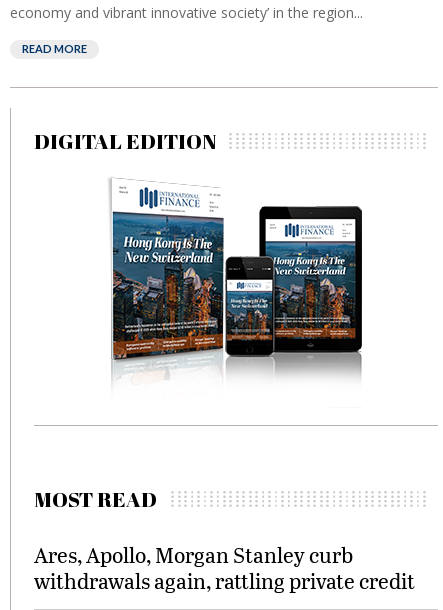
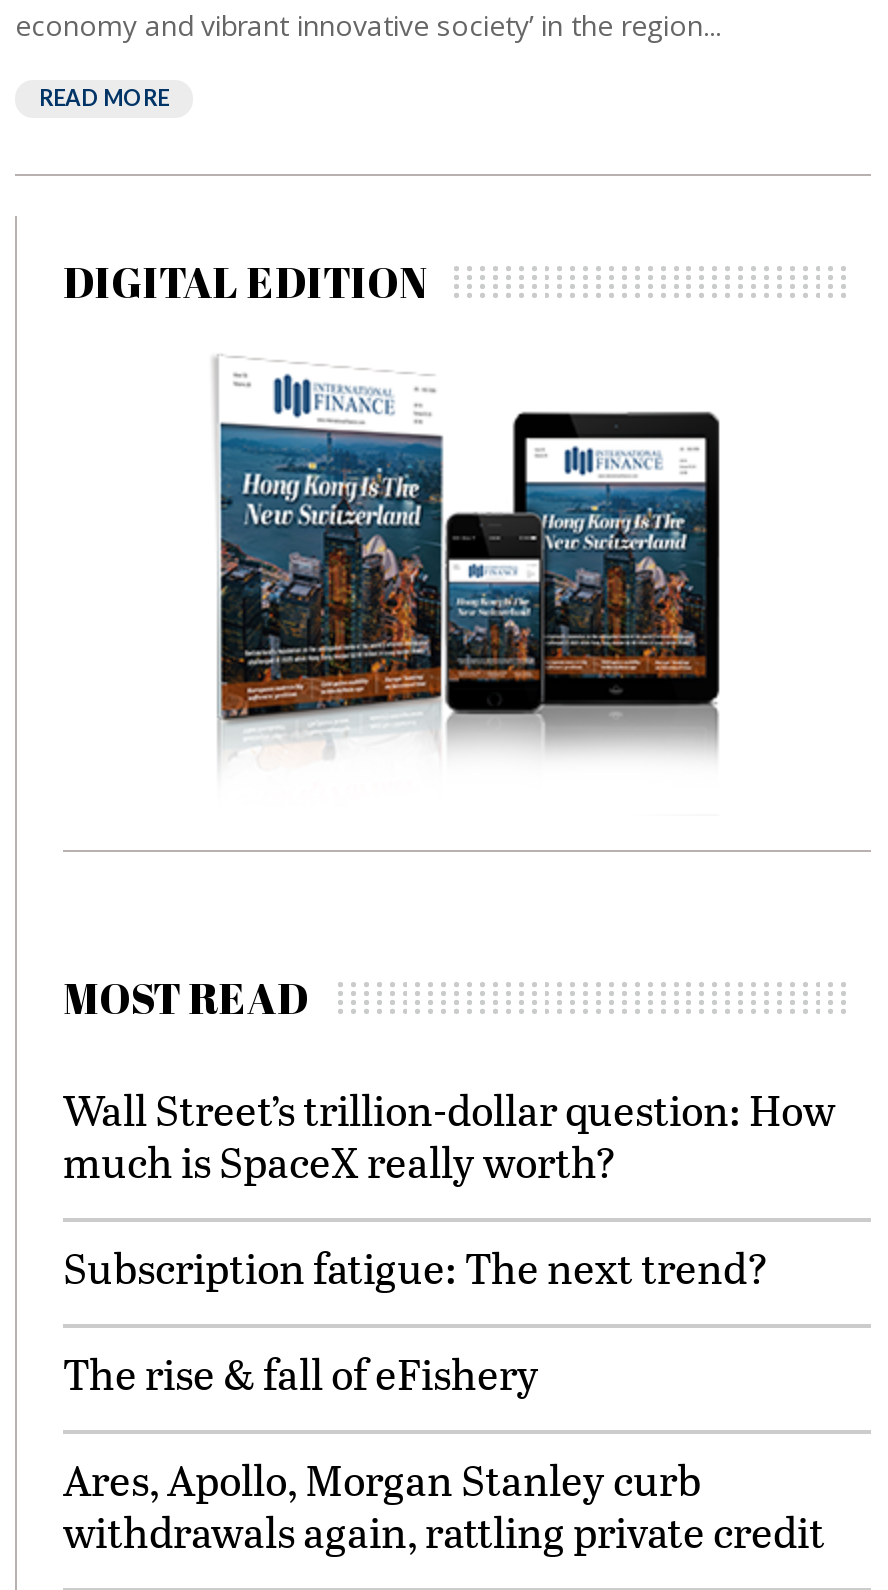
+ Wall Street’s trillion-dollar question: How
+ much is SpaceX really worth?
+ Subscription fatigue: The next trend?
+ The rise & fall of eFishery
